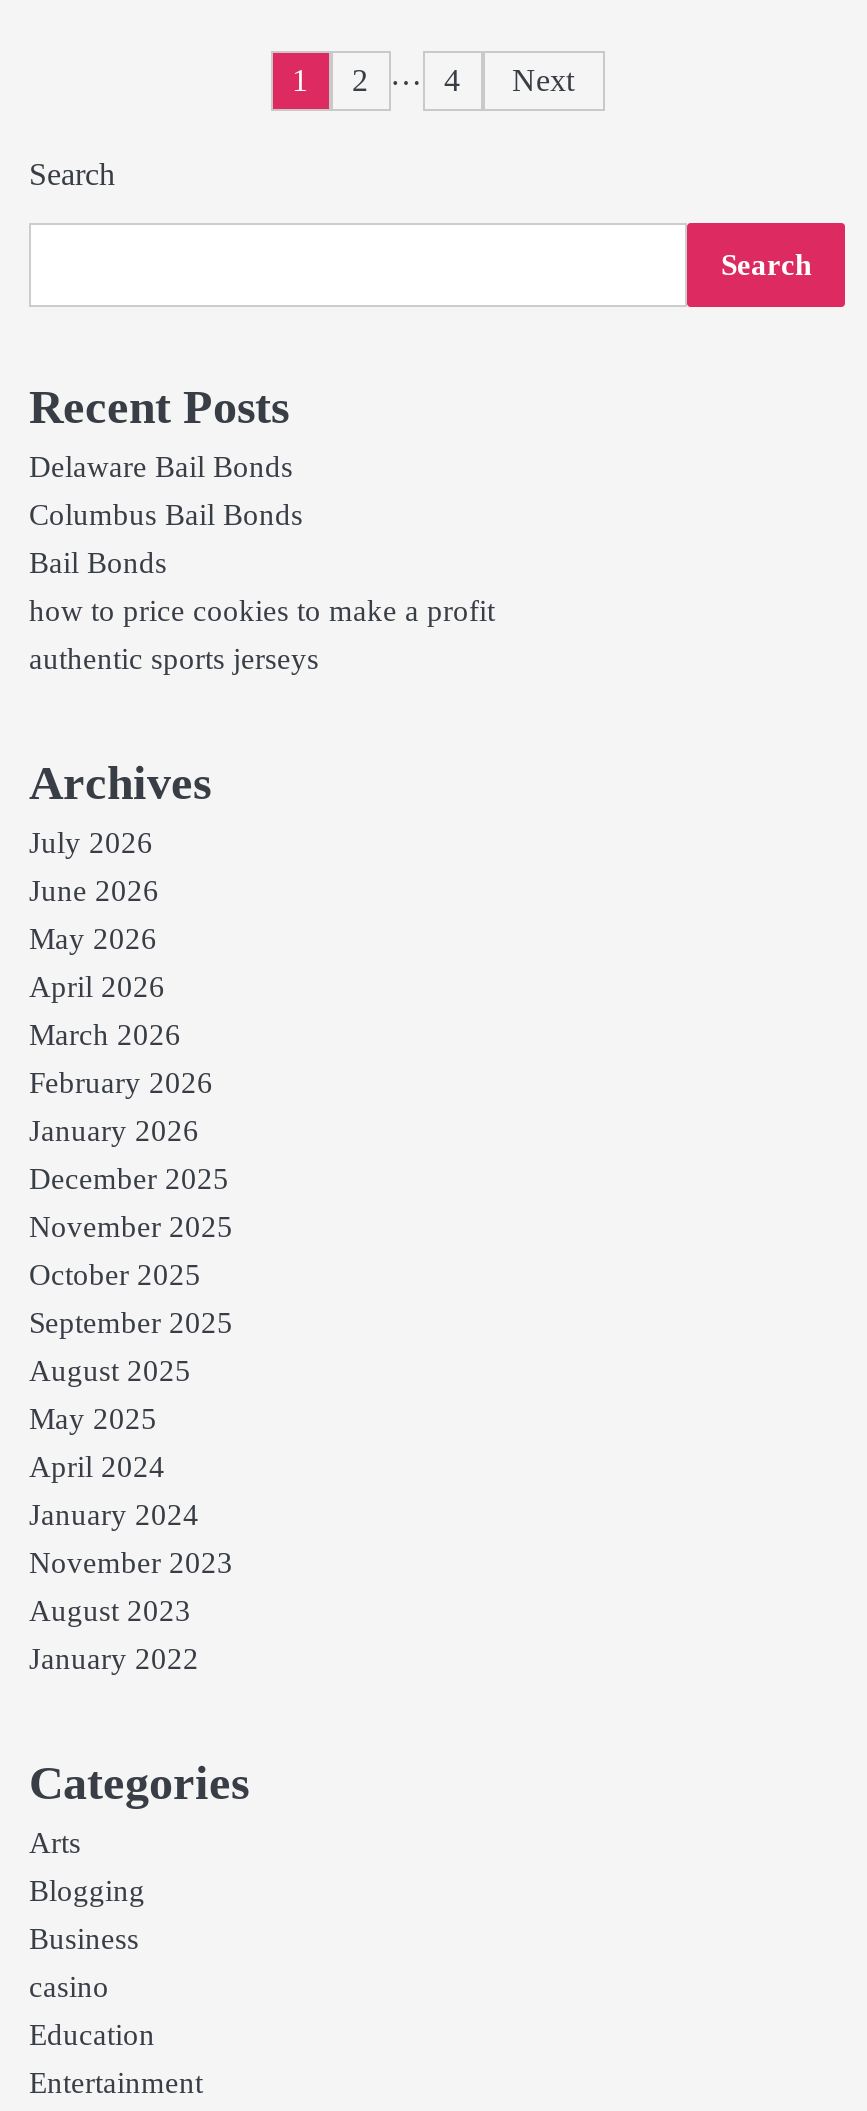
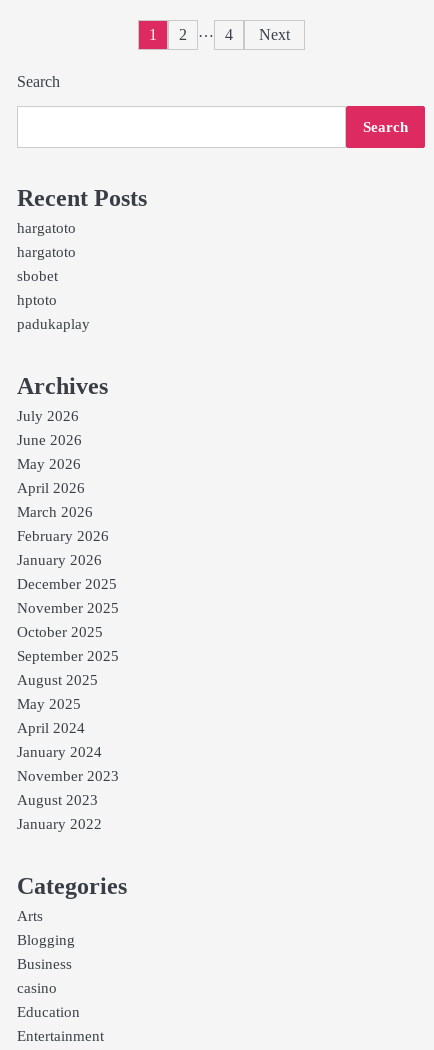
- Delaware Bail Bonds
+ hargatoto

- Columbus Bail Bonds
+ hargatoto

- Bail Bonds
+ sbobet

- how to price cookies to make a profit
+ hptoto

- authentic sports jerseys
+ padukaplay
